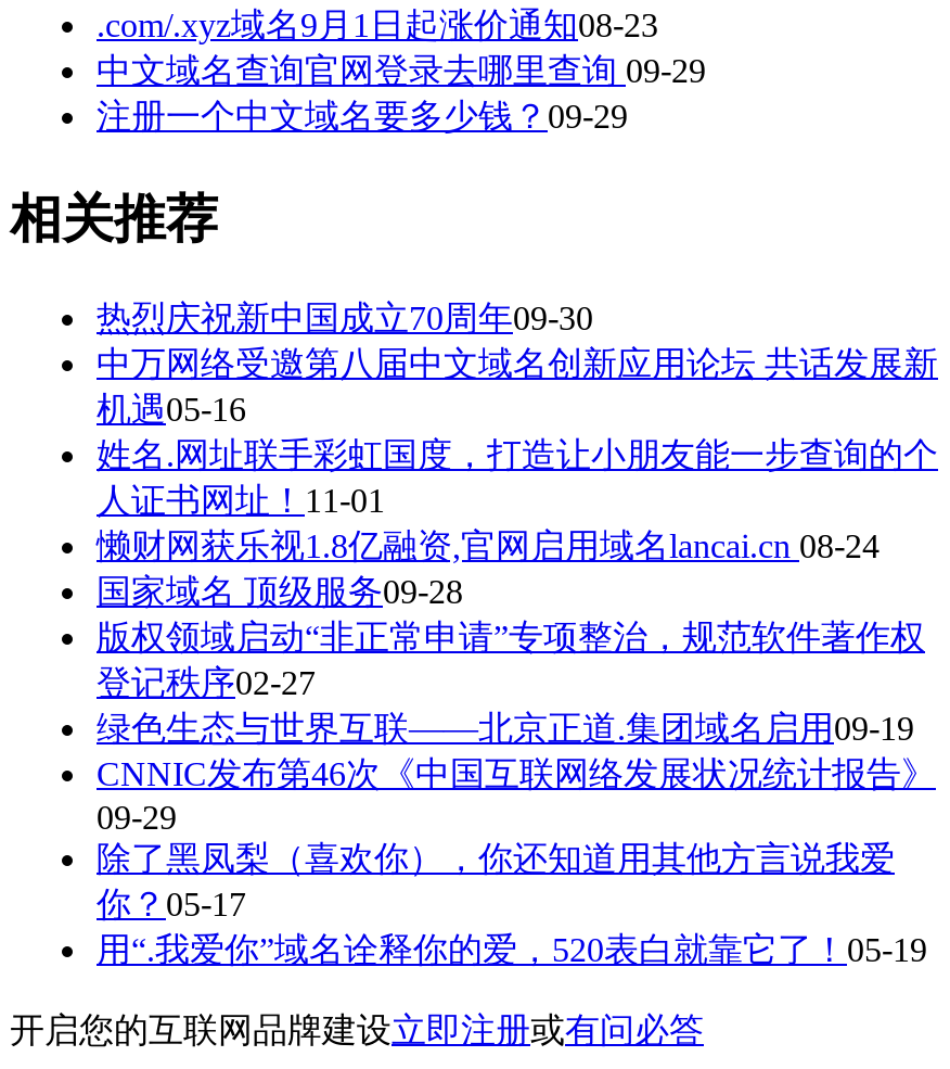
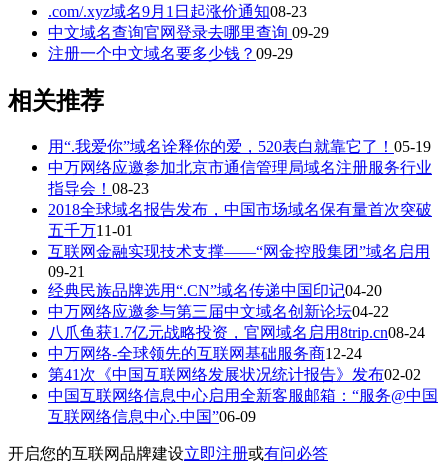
- 热烈庆祝新中国成立70周年09-30
- 中万网络受邀第八届中文域名创新应用论坛 共话发展新
- 机遇05-16
- 姓名.网址联手彩虹国度，打造让小朋友能一步查询的个
- 人证书网址！11-01
- 懒财网获乐视1.8亿融资,官网启用域名lancai.cn 08-24
- 国家域名 顶级服务09-28
- 版权领域启动“非正常申请”专项整治，规范软件著作权
- 登记秩序02-27
- 绿色生态与世界互联——北京正道.集团域名启用09-19
- CNNIC发布第46次《中国互联网络发展状况统计报告》
- 09-29
- 除了黑凤梨（喜欢你），你还知道用其他方言说我爱
- 你？05-17

moved up: 用“.我爱你”域名诠释你的爱，520表白就靠它了！05-19

+ 中万网络应邀参加北京市通信管理局域名注册服务行业
+ 指导会！08-23
+ 2018全球域名报告发布，中国市场域名保有量首次突破
+ 五千万11-01
+ 互联网金融实现技术支撑——“网金控股集团”域名启用
+ 09-21
+ 经典民族品牌选用“.CN”域名传递中国印记04-20
+ 中万网络应邀参与第三届中文域名创新论坛04-22
+ 八爪鱼获1.7亿元战略投资，官网域名启用8trip.cn08-24
+ 中万网络-全球领先的互联网基础服务商12-24
+ 第41次《中国互联网络发展状况统计报告》发布02-02
+ 中国互联网络信息中心启用全新客服邮箱：“服务@中国
+ 互联网络信息中心.中国”06-09
